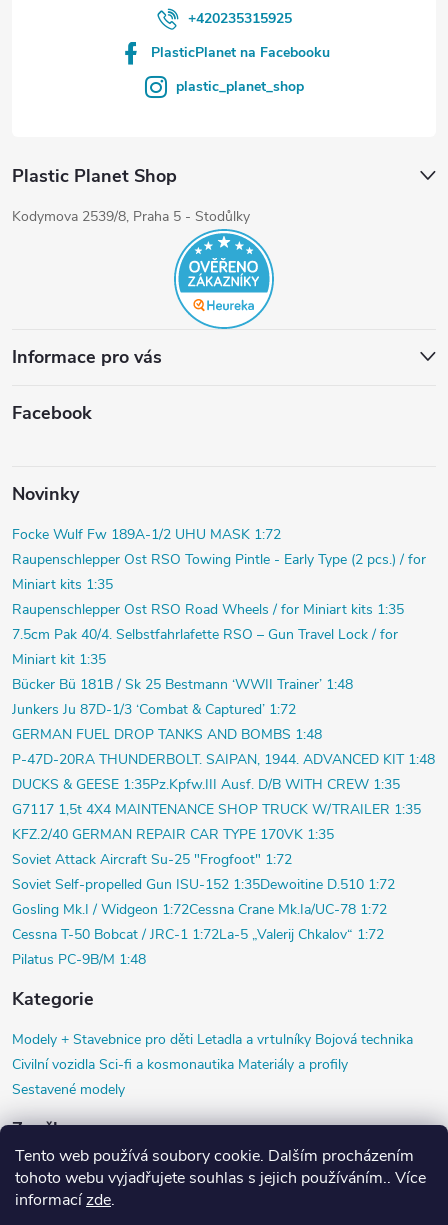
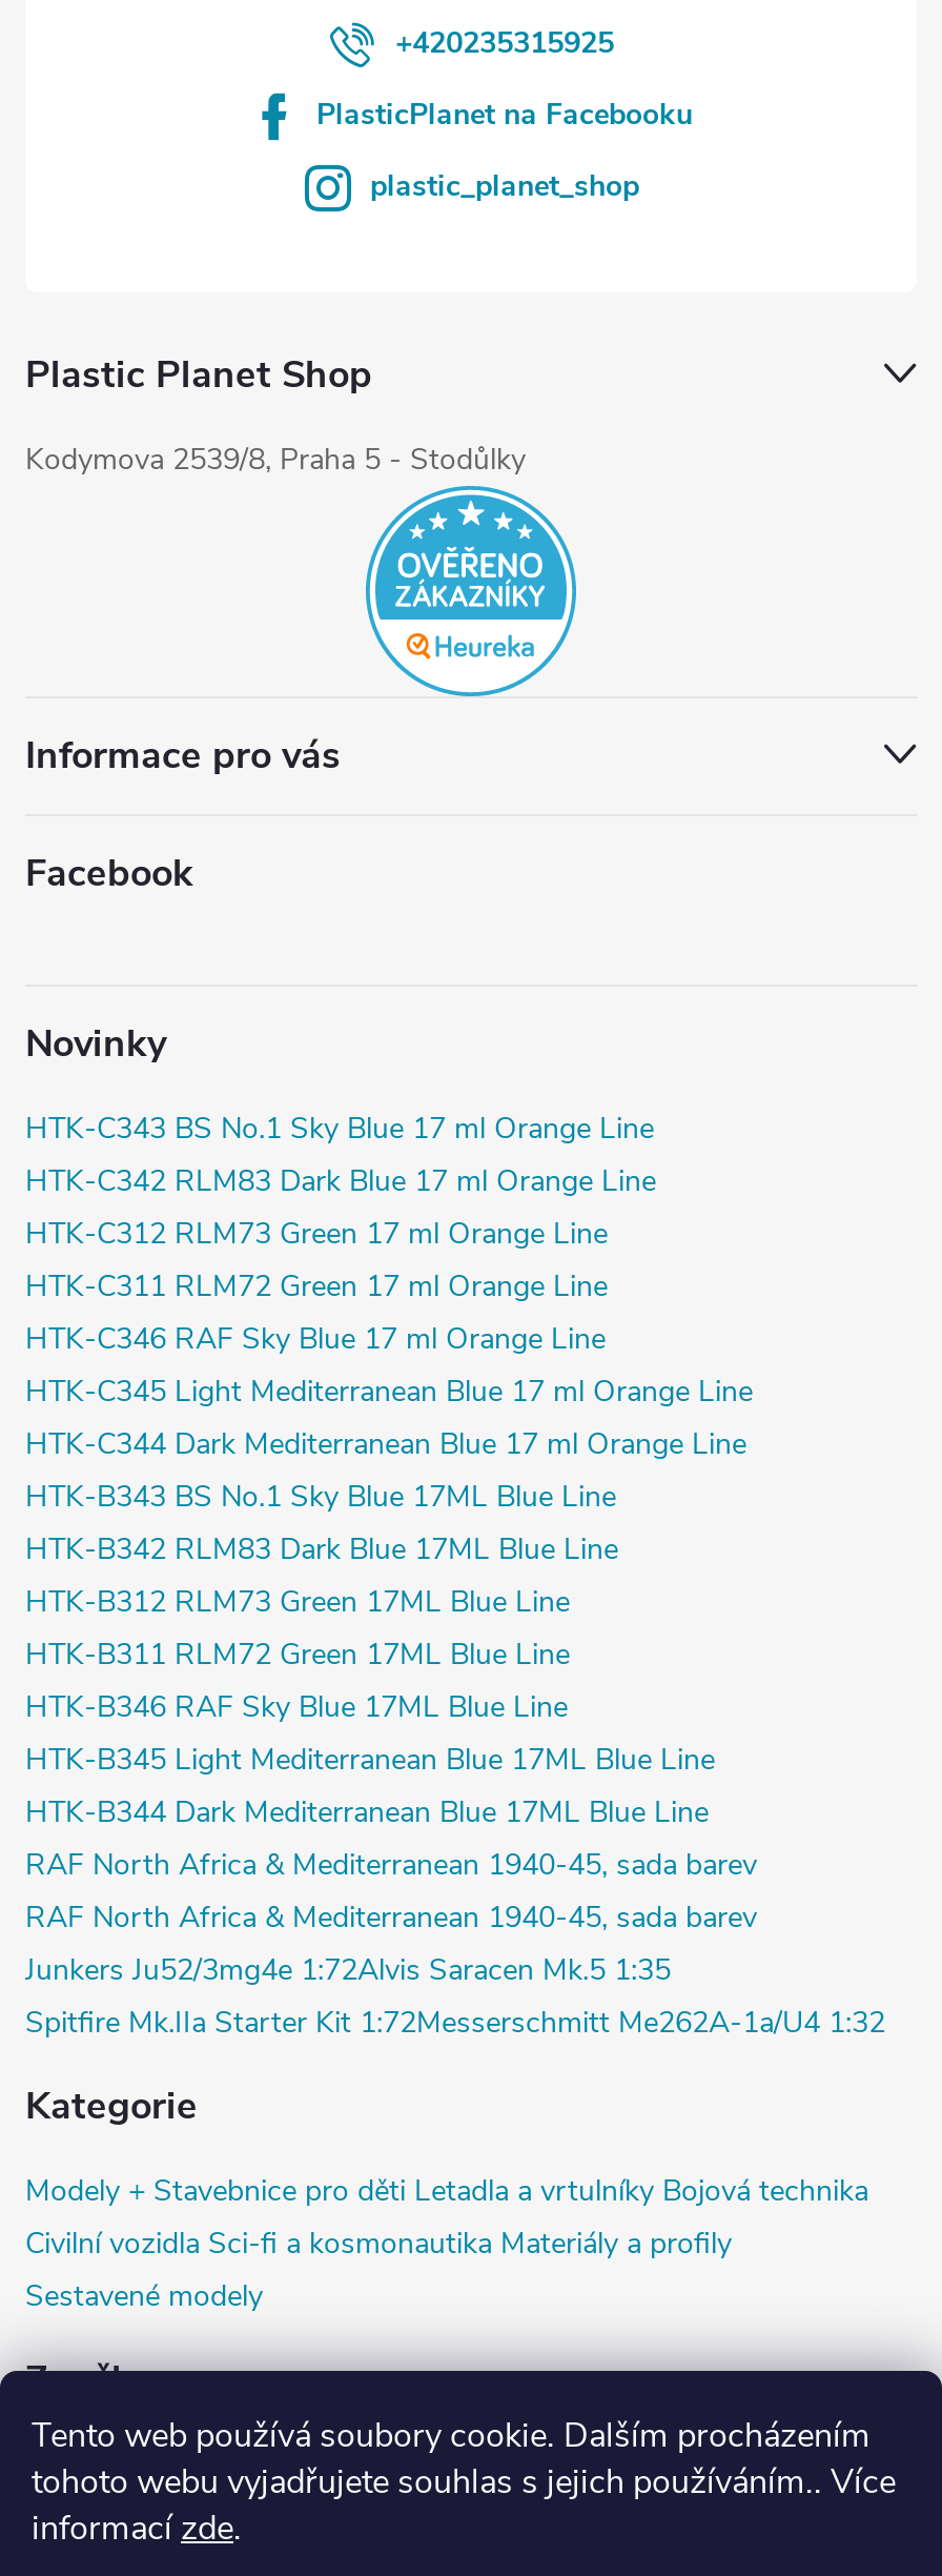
- Focke Wulf Fw 189A-1/2 UHU MASK 1:72
- Raupenschlepper Ost RSO Towing Pintle - Early Type (2 pcs.) / for
- Miniart kits 1:35
- Raupenschlepper Ost RSO Road Wheels / for Miniart kits 1:35
- 7.5cm Pak 40/4. Selbstfahrlafette RSO – Gun Travel Lock / for
- Miniart kit 1:35
- Bücker Bü 181B / Sk 25 Bestmann ‘WWII Trainer’ 1:48
- Junkers Ju 87D-1/3 ‘Combat & Captured’ 1:72
- GERMAN FUEL DROP TANKS AND BOMBS 1:48
- P-47D-20RA THUNDERBOLT. SAIPAN, 1944. ADVANCED KIT 1:48
- DUCKS & GEESE 1:35Pz.Kpfw.III Ausf. D/B WITH CREW 1:35
- G7117 1,5t 4X4 MAINTENANCE SHOP TRUCK W/TRAILER 1:35
- KFZ.2/40 GERMAN REPAIR CAR TYPE 170VK 1:35
- Soviet Attack Aircraft Su-25 "Frogfoot" 1:72
- Soviet Self-propelled Gun ISU-152 1:35Dewoitine D.510 1:72
- Gosling Mk.I / Widgeon 1:72Cessna Crane Mk.Ia/UC-78 1:72
- Cessna T-50 Bobcat / JRC-1 1:72La-5 „Valerij Chkalov“ 1:72
- Pilatus PC-9B/M 1:48
+ HTK-C343 BS No.1 Sky Blue 17 ml Orange Line
+ HTK-C342 RLM83 Dark Blue 17 ml Orange Line
+ HTK-C312 RLM73 Green 17 ml Orange Line
+ HTK-C311 RLM72 Green 17 ml Orange Line
+ HTK-C346 RAF Sky Blue 17 ml Orange Line
+ HTK-C345 Light Mediterranean Blue 17 ml Orange Line
+ HTK-C344 Dark Mediterranean Blue 17 ml Orange Line
+ HTK-B343 BS No.1 Sky Blue 17ML Blue Line
+ HTK-B342 RLM83 Dark Blue 17ML Blue Line
+ HTK-B312 RLM73 Green 17ML Blue Line
+ HTK-B311 RLM72 Green 17ML Blue Line
+ HTK-B346 RAF Sky Blue 17ML Blue Line
+ HTK-B345 Light Mediterranean Blue 17ML Blue Line
+ HTK-B344 Dark Mediterranean Blue 17ML Blue Line
+ RAF North Africa & Mediterranean 1940-45, sada barev
+ RAF North Africa & Mediterranean 1940-45, sada barev
+ Junkers Ju52/3mg4e 1:72Alvis Saracen Mk.5 1:35
+ Spitfire Mk.IIa Starter Kit 1:72Messerschmitt Me262A-1a/U4 1:32
